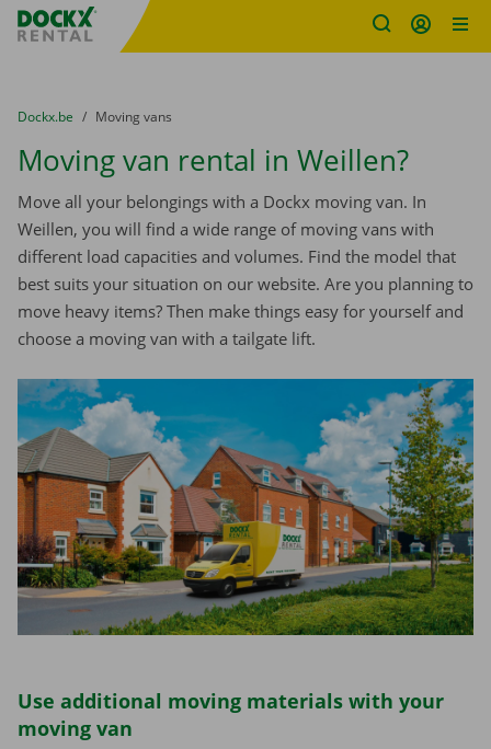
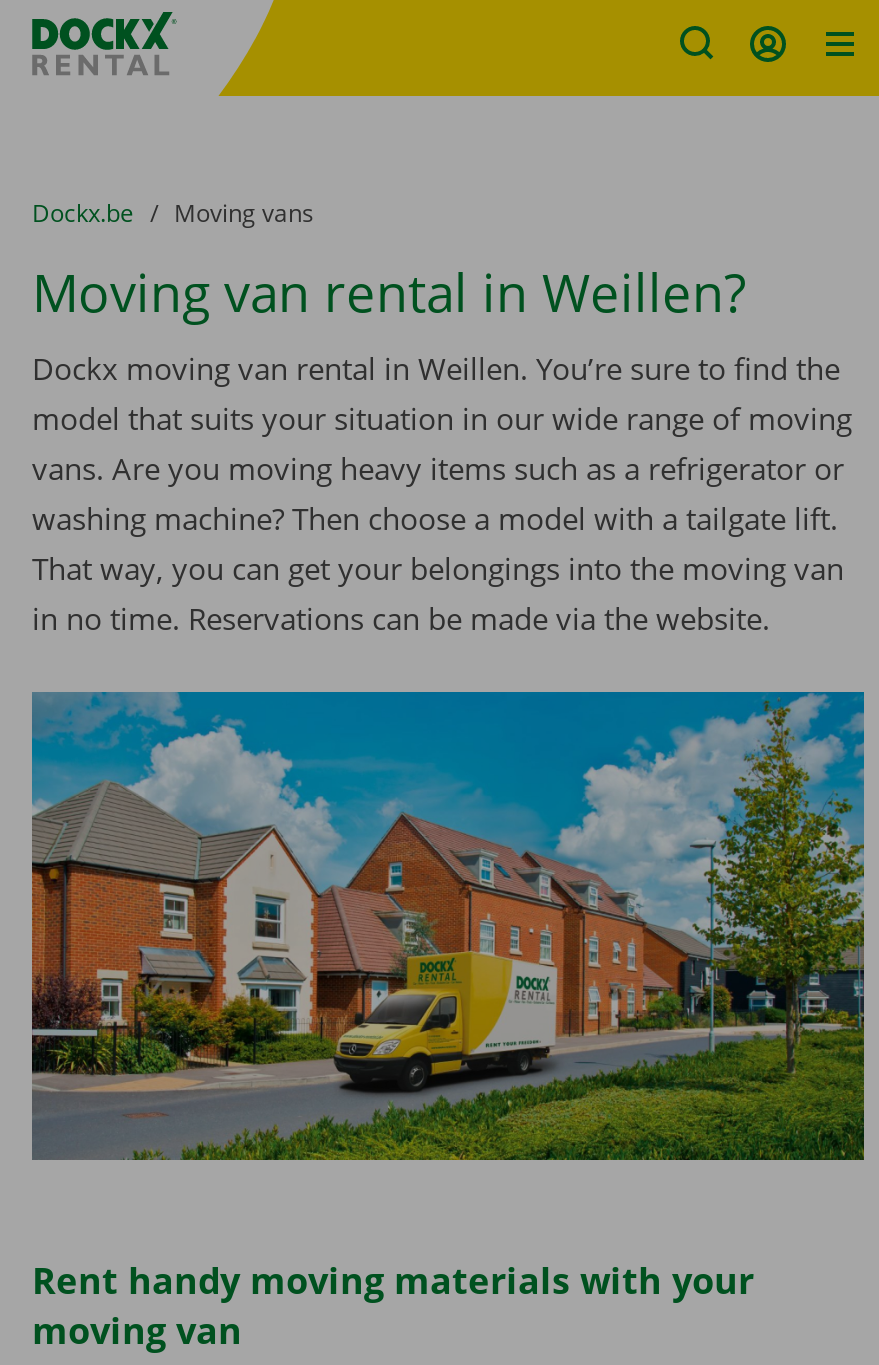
- Move all your belongings with a Dockx moving van. In
- Weillen, you will find a wide range of moving vans with
- different load capacities and volumes. Find the model that
- best suits your situation on our website. Are you planning to
- move heavy items? Then make things easy for yourself and
- choose a moving van with a tailgate lift.
+ Dockx moving van rental in Weillen. You’re sure to find the
+ model that suits your situation in our wide range of moving
+ vans. Are you moving heavy items such as a refrigerator or
+ washing machine? Then choose a model with a tailgate lift.
+ That way, you can get your belongings into the moving van
+ in no time. Reservations can be made via the website.

- Use additional moving materials with your
+ Rent handy moving materials with your
